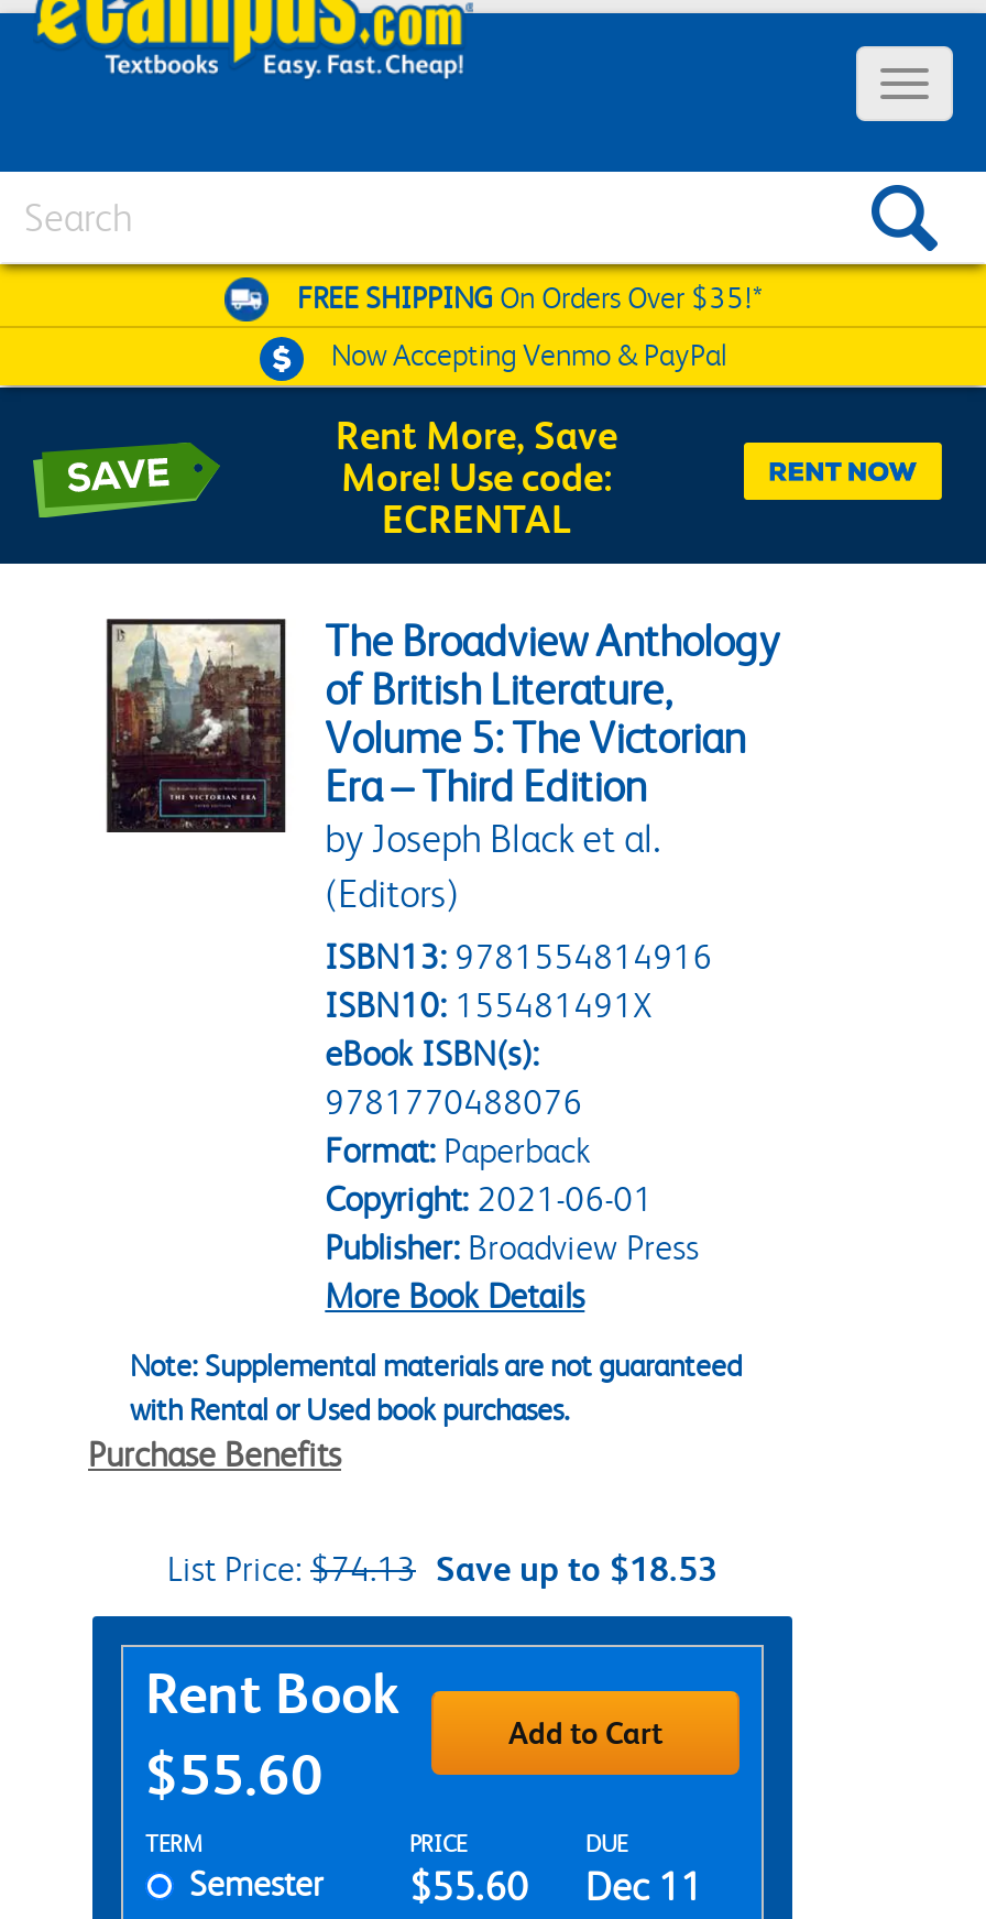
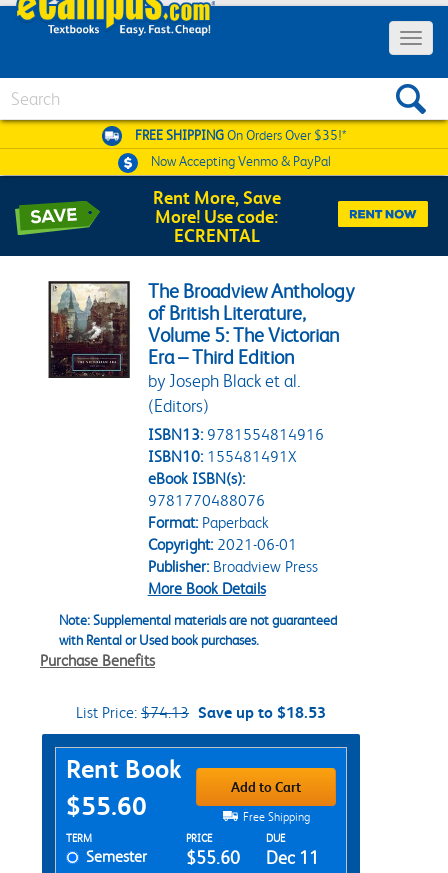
+ Free Shipping
